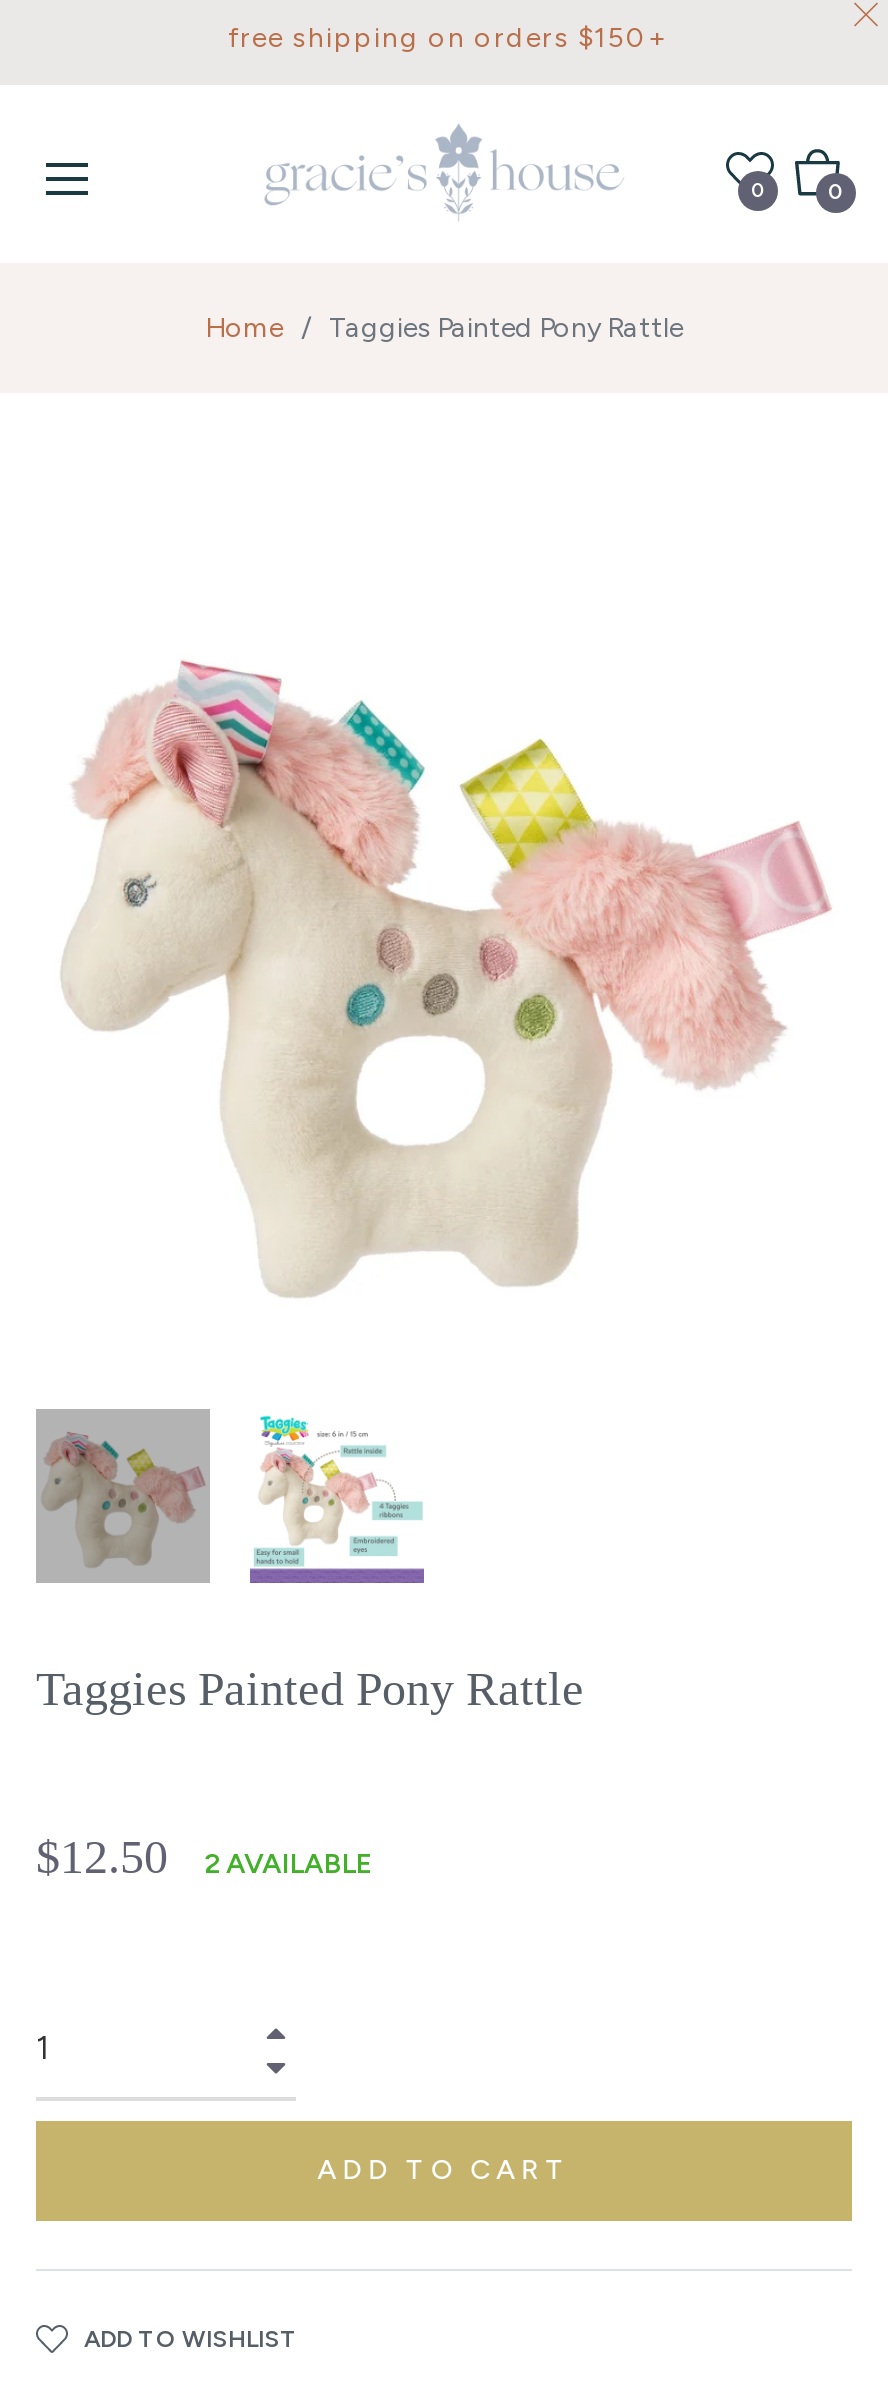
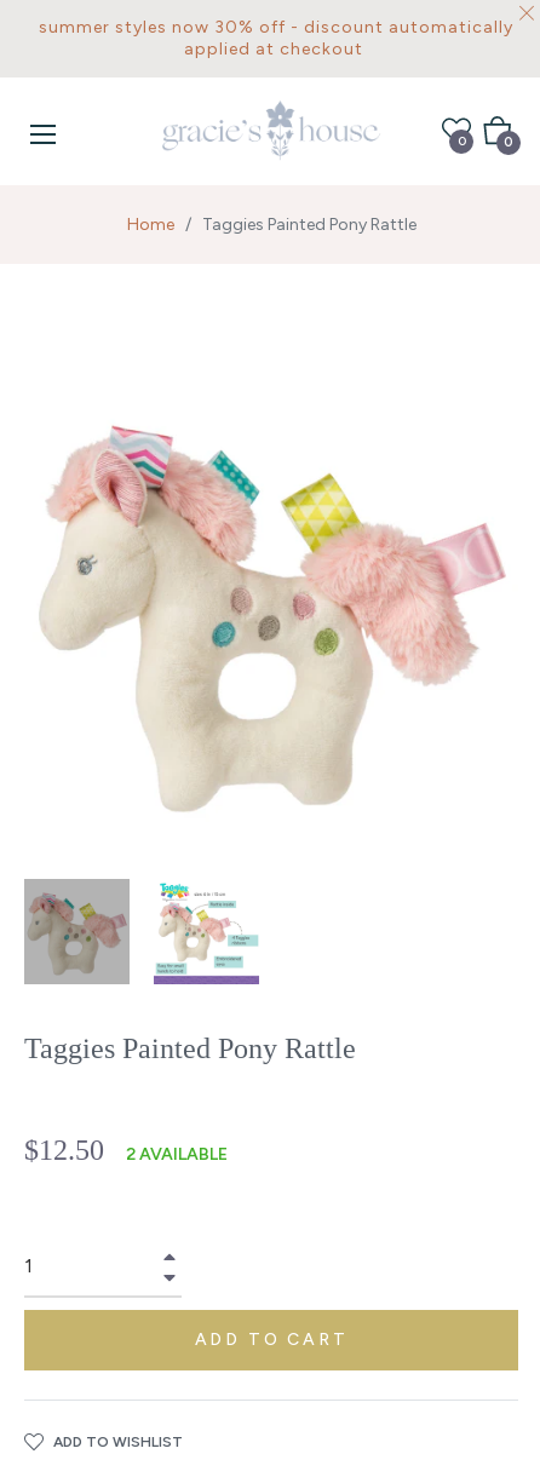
- free shipping on orders $150+
+ summer styles now 30% off - discount automatically
+ applied at checkout
